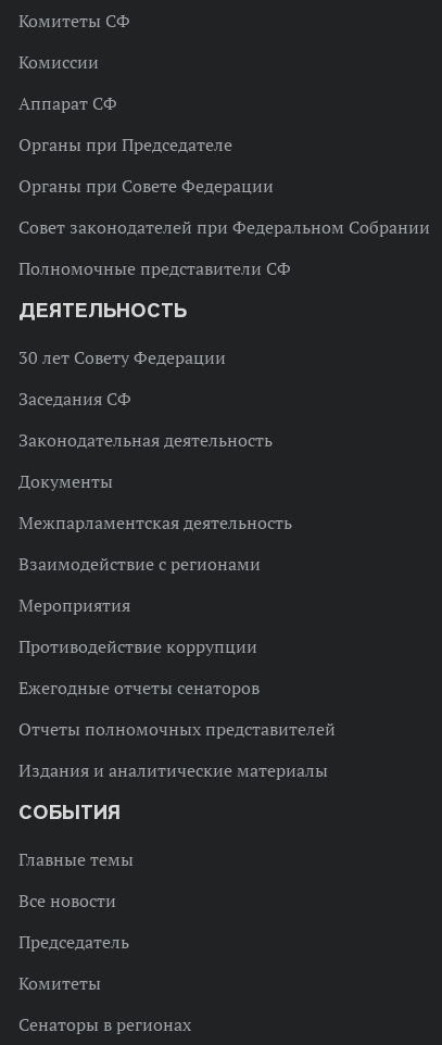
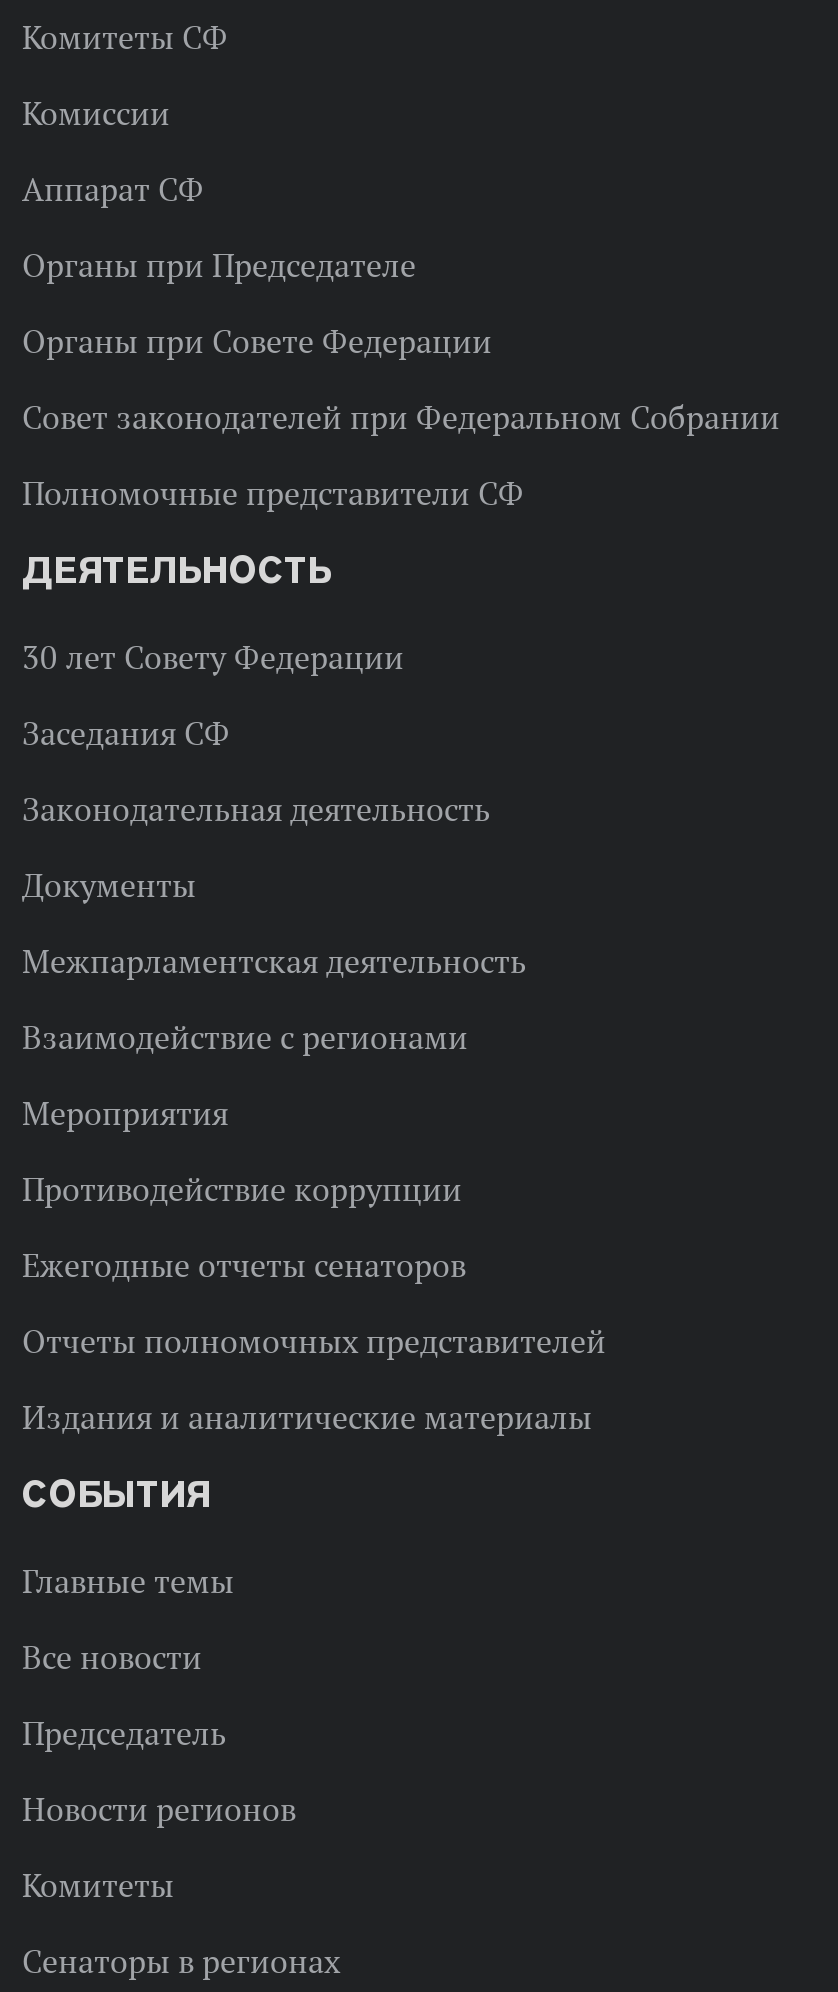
+ Новости регионов
